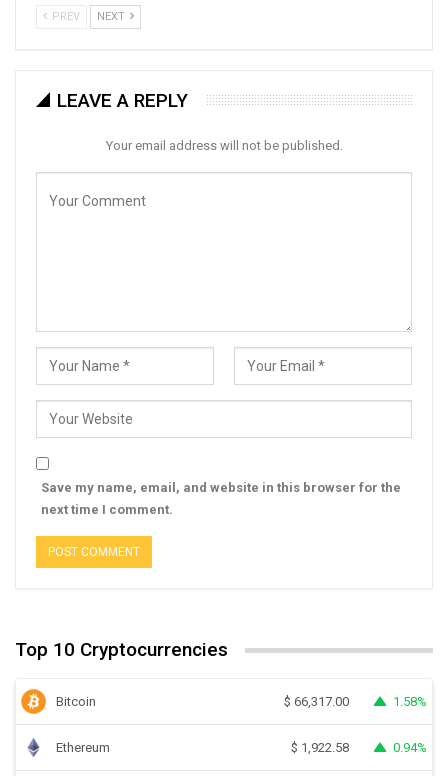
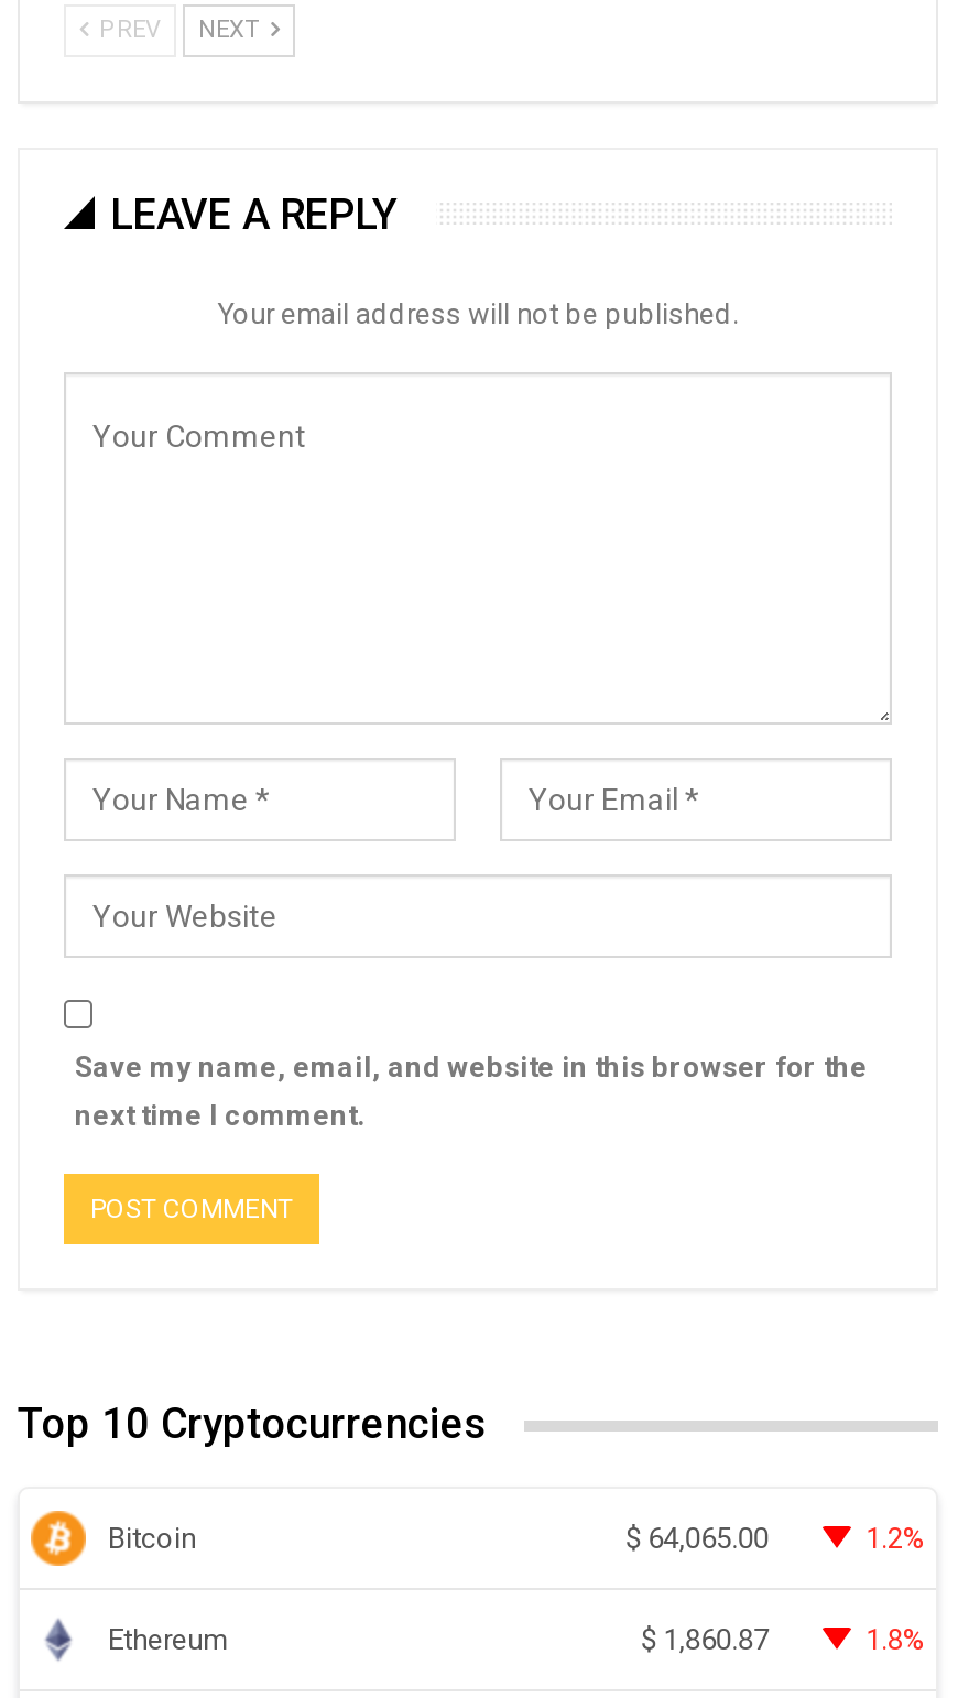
- $ 66,317.00
+ $ 64,065.00

- 1.58%
+ 1.2%

- $ 1,922.58
+ $ 1,860.87

- 0.94%
+ 1.8%
